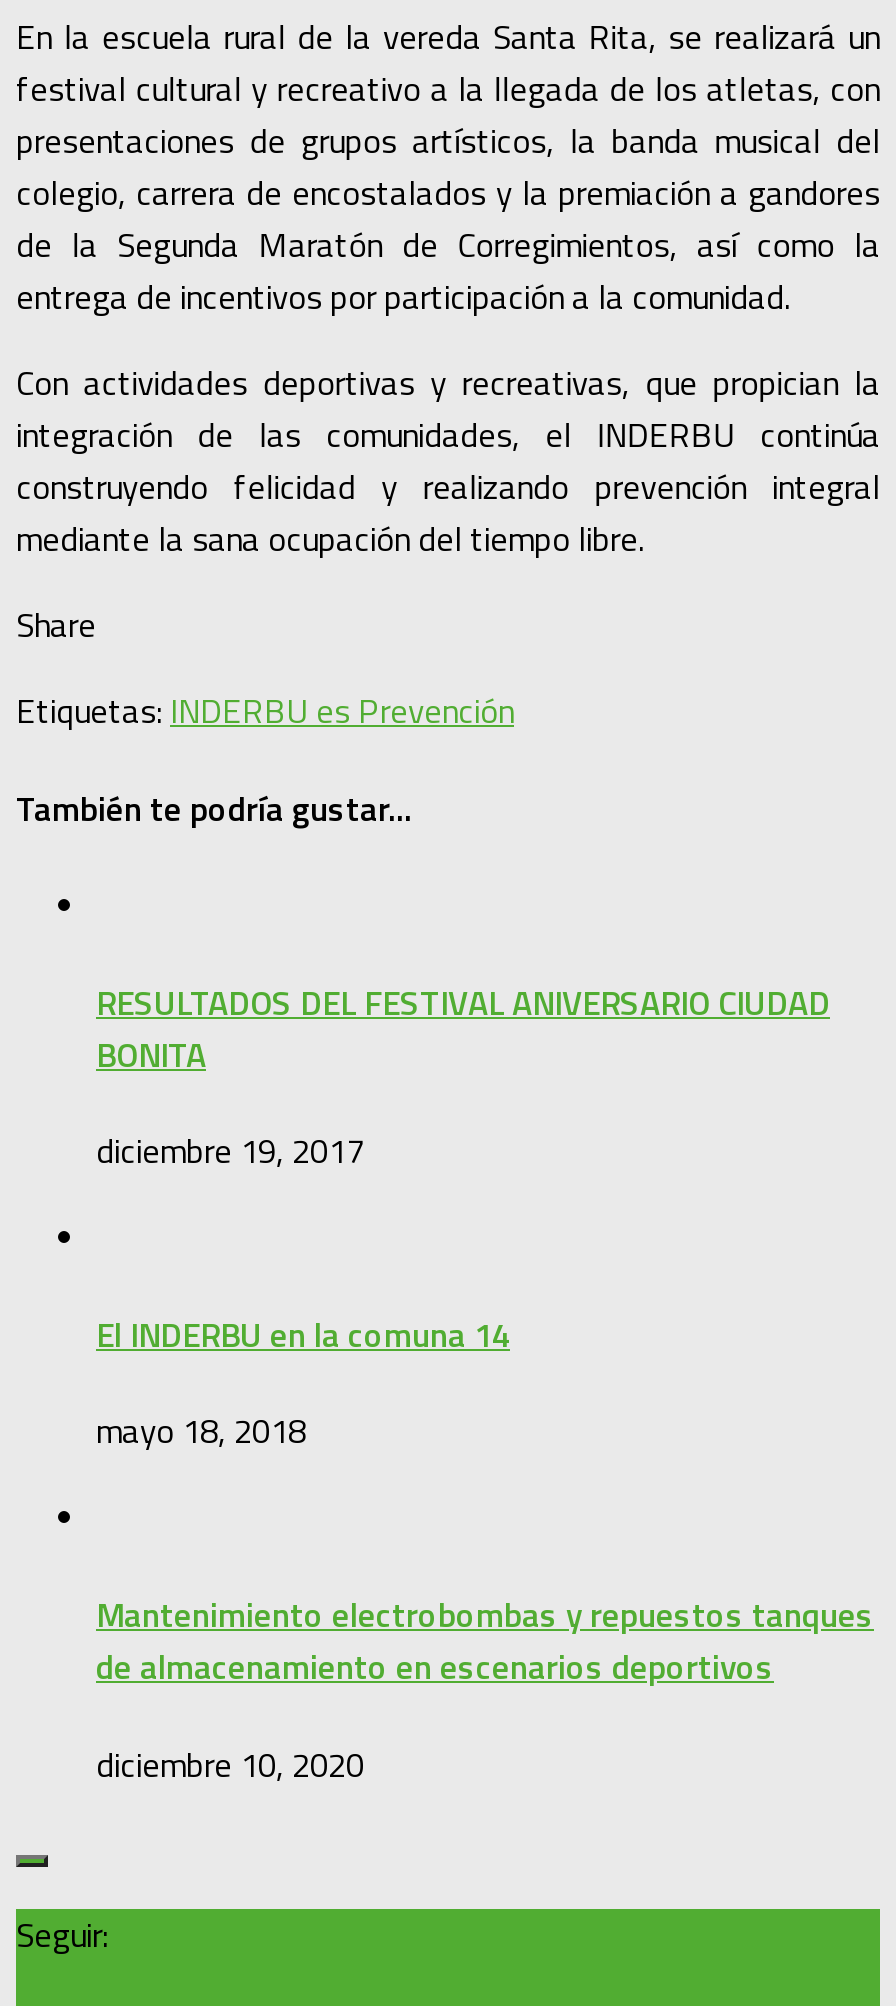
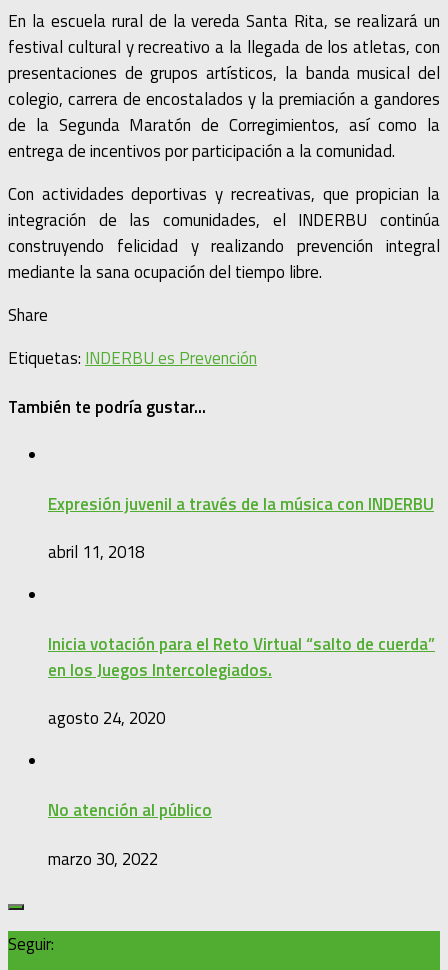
- RESULTADOS DEL FESTIVAL ANIVERSARIO CIUDAD
- BONITA
+ Expresión juvenil a través de la música con INDERBU

- diciembre 19, 2017
+ abril 11, 2018

- El INDERBU en la comuna 14
+ Inicia votación para el Reto Virtual “salto de cuerda”
+ en los Juegos Intercolegiados.

- mayo 18, 2018
+ agosto 24, 2020

- Mantenimiento electrobombas y repuestos tanques
- de almacenamiento en escenarios deportivos
+ No atención al público

- diciembre 10, 2020
+ marzo 30, 2022
